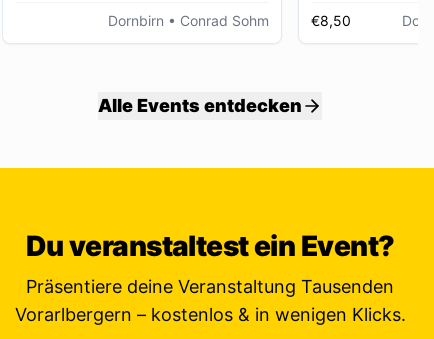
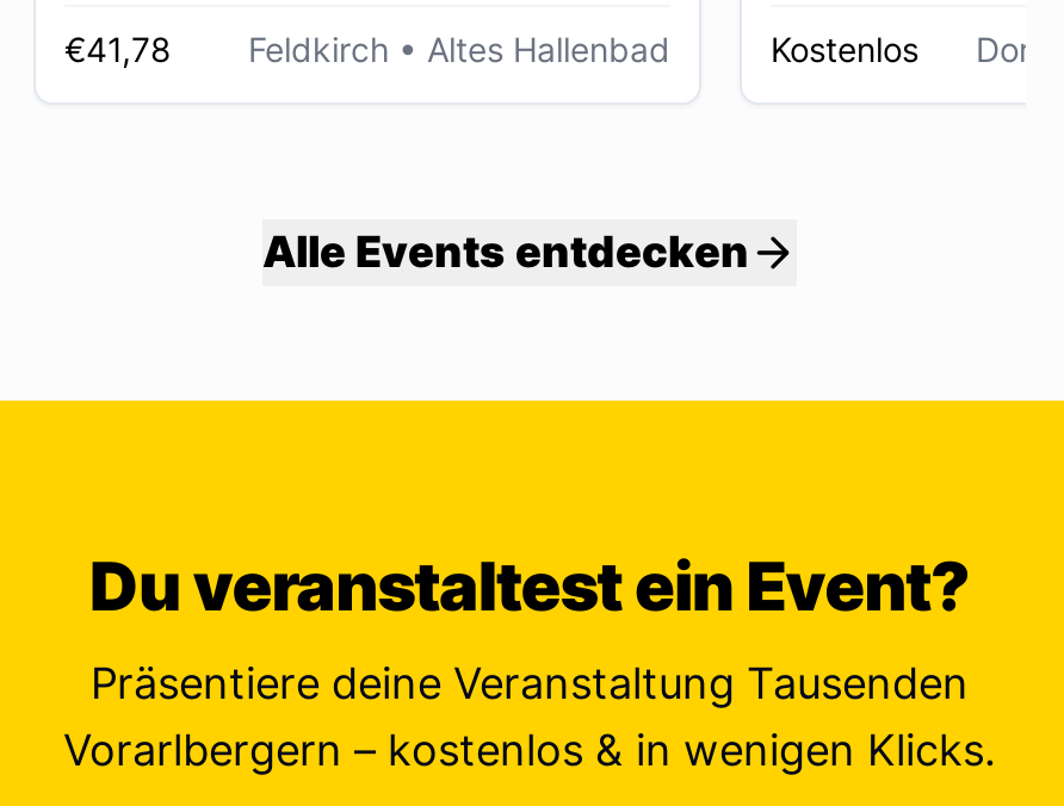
- Dornbirn • Conrad Sohm
+ €41,78
+ Feldkirch • Altes Hallenbad

- €8,50
+ Kostenlos
